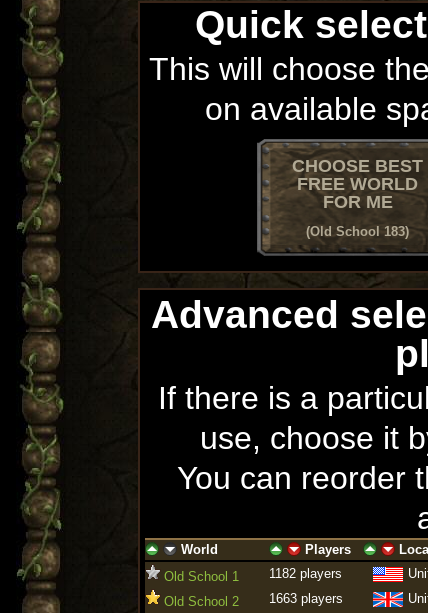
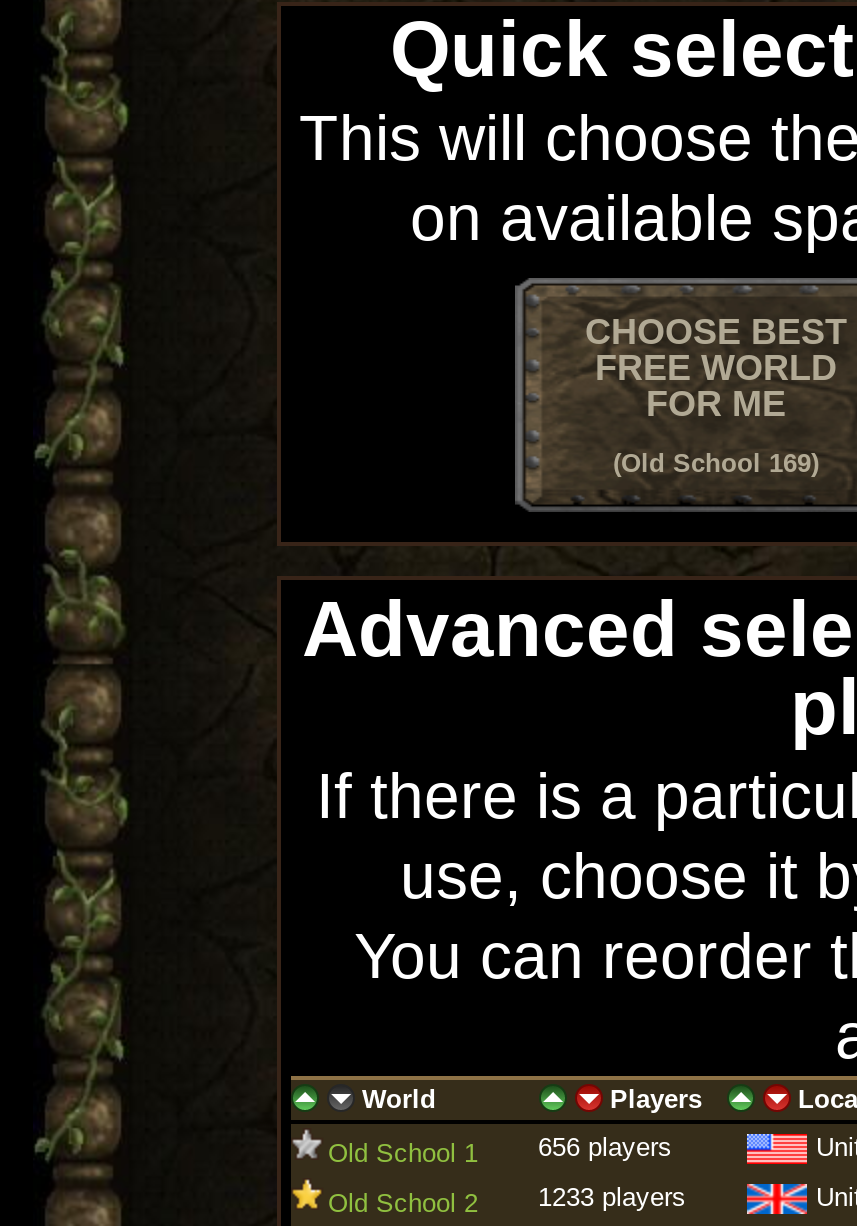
- (Old School 183)
+ (Old School 169)

- Old School 1 1182 players
+ Old School 1 656 players

- Old School 2 1663 players
+ Old School 2 1233 players
